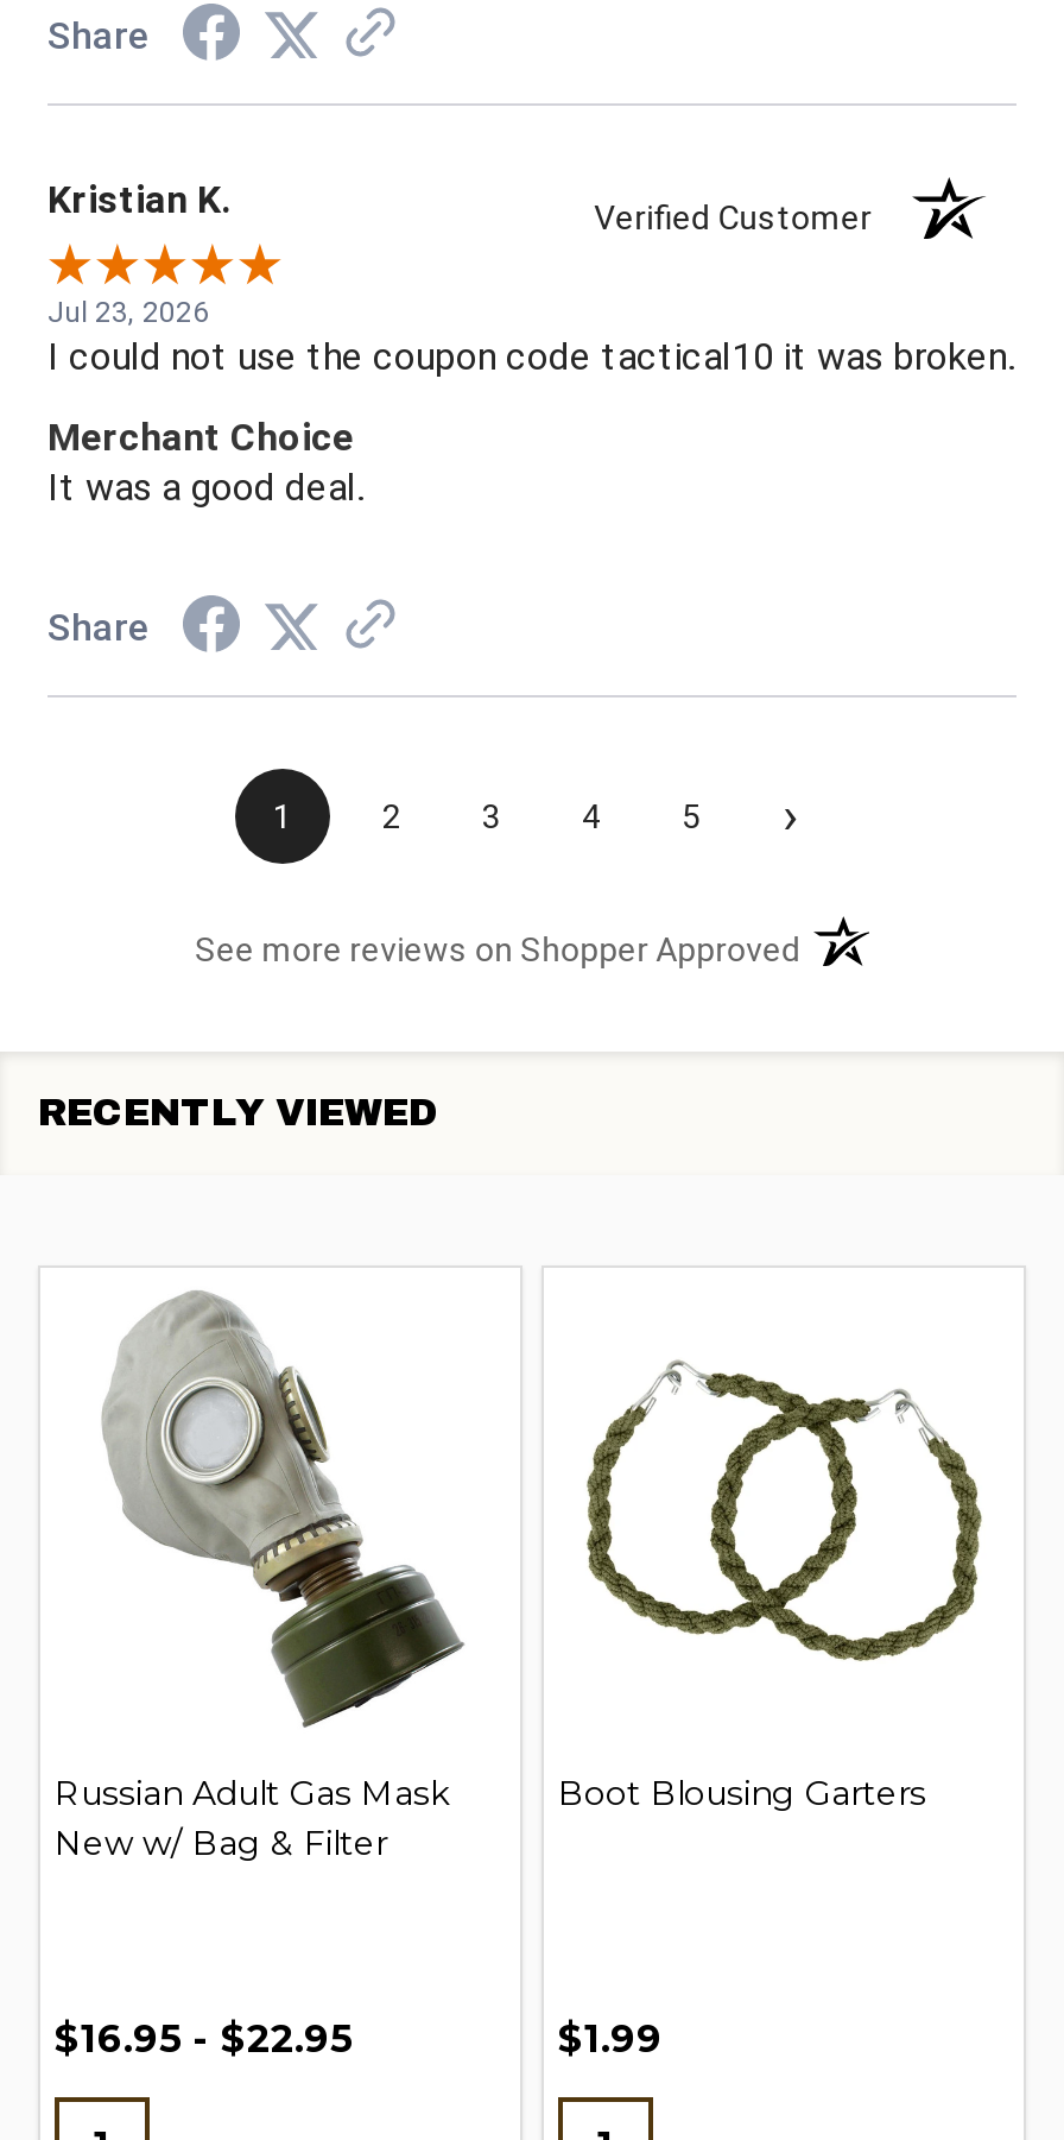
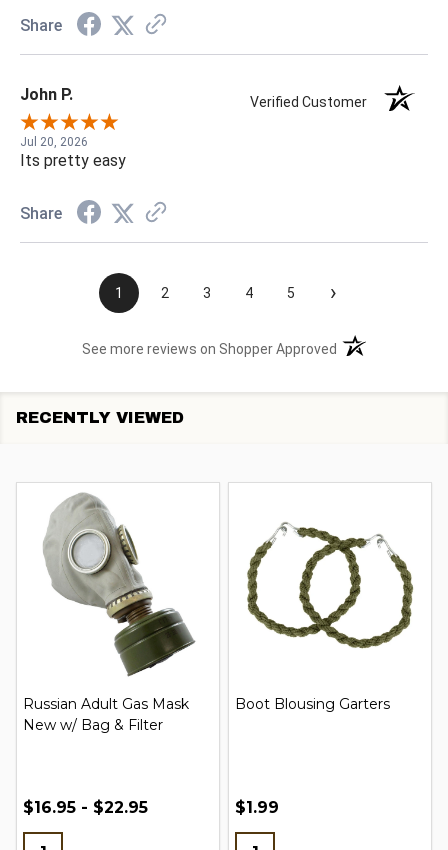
- Kristian K.
+ John P.

- Jul 23, 2026
- I could not use the coupon code tactical10 it was broken.
- Merchant Choice
- It was a good deal.
+ Jul 20, 2026
+ Its pretty easy
